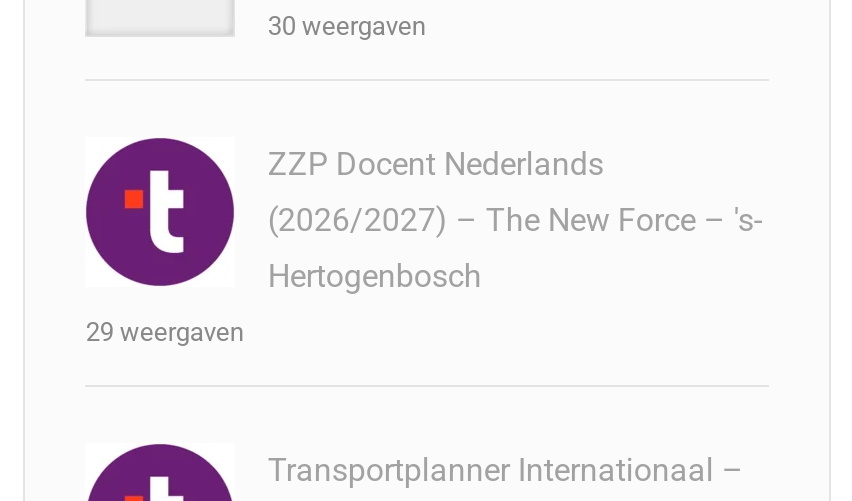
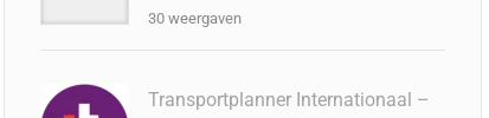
- [image]
- ZZP Docent Nederlands
- (2026/2027) – The New Force – 's-
- Hertogenbosch
- 29 weergaven
